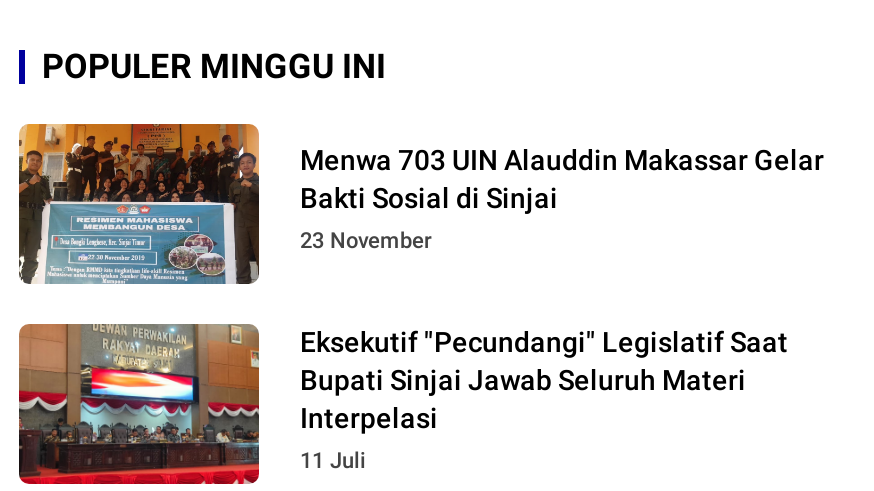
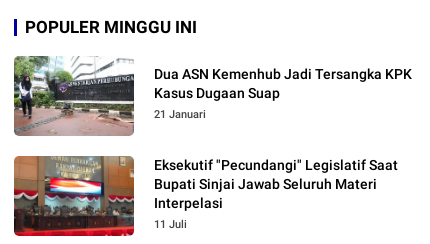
- [image]
- Menwa 703 UIN Alauddin Makassar Gelar
- Bakti Sosial di Sinjai
- 23 November
+ [image]
+ Dua ASN Kemenhub Jadi Tersangka KPK
+ Kasus Dugaan Suap
+ 21 Januari
